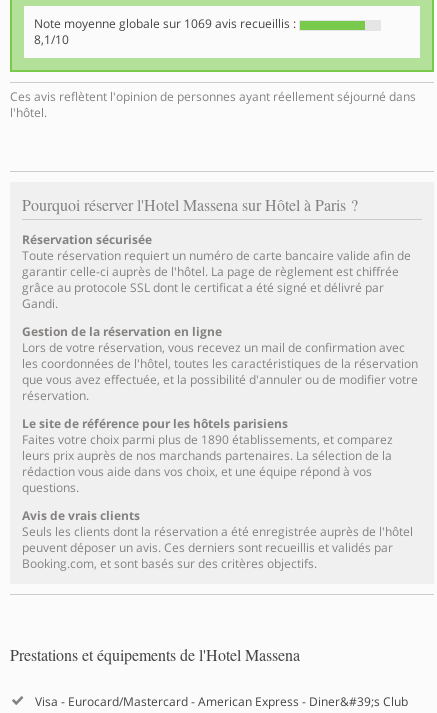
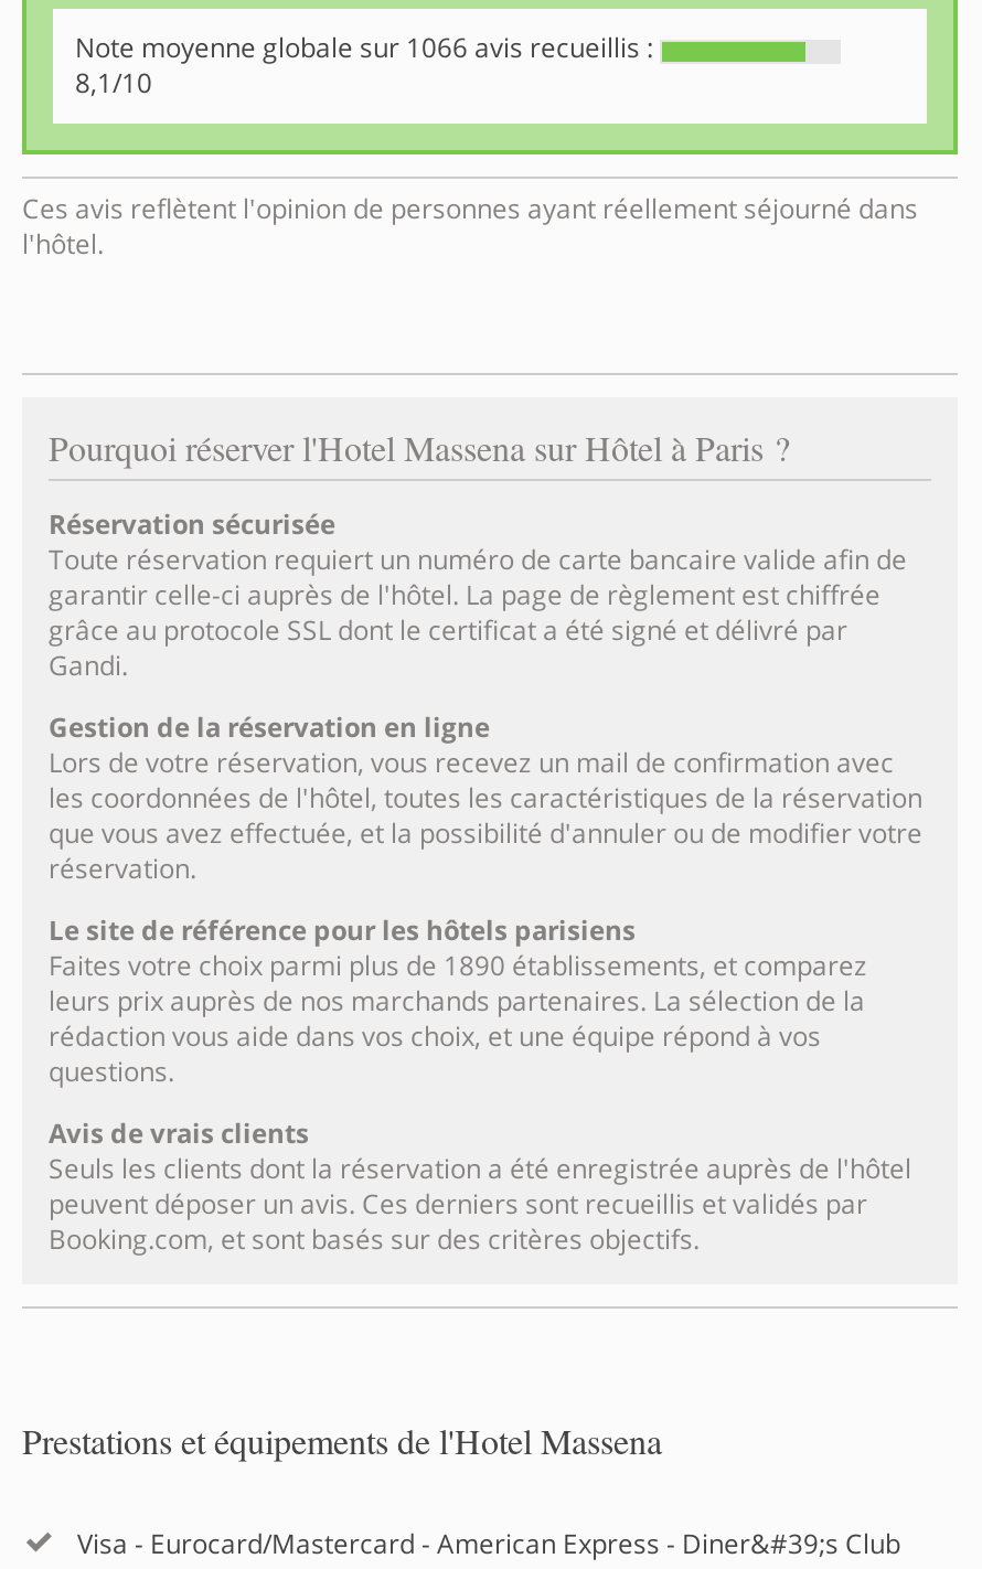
- Note moyenne globale sur 1069 avis recueillis :
+ Note moyenne globale sur 1066 avis recueillis :
